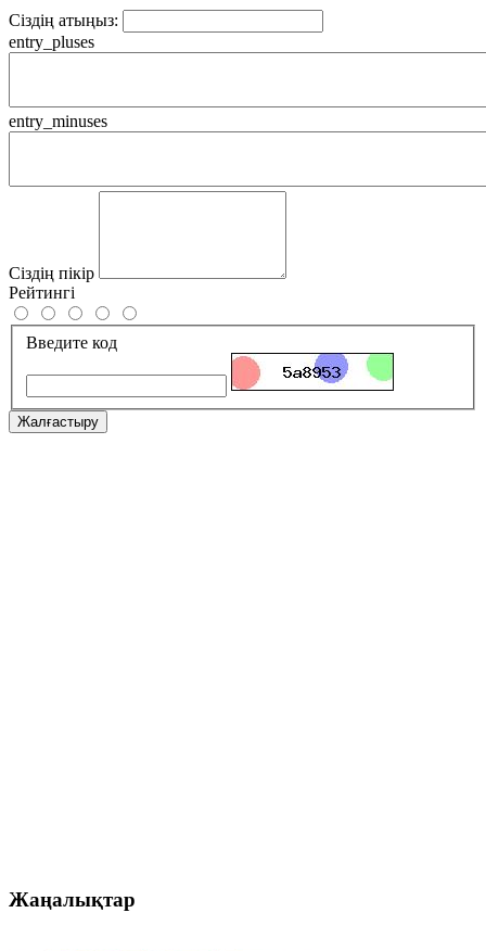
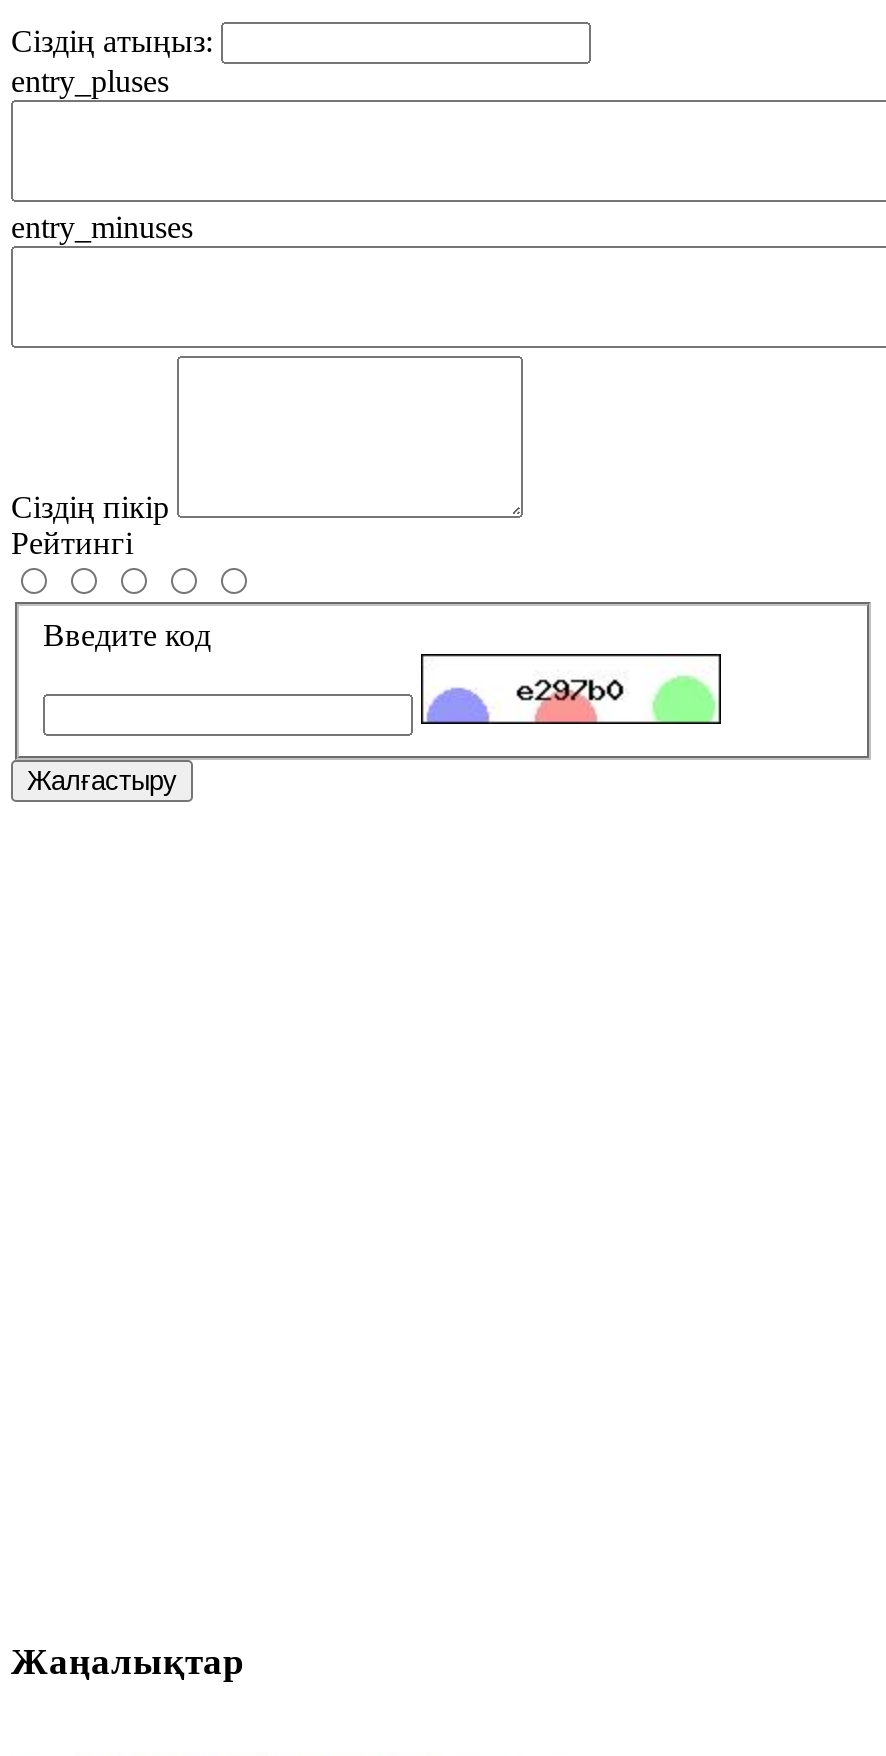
- [image]
+ [image]

- [image]
+ [image]
